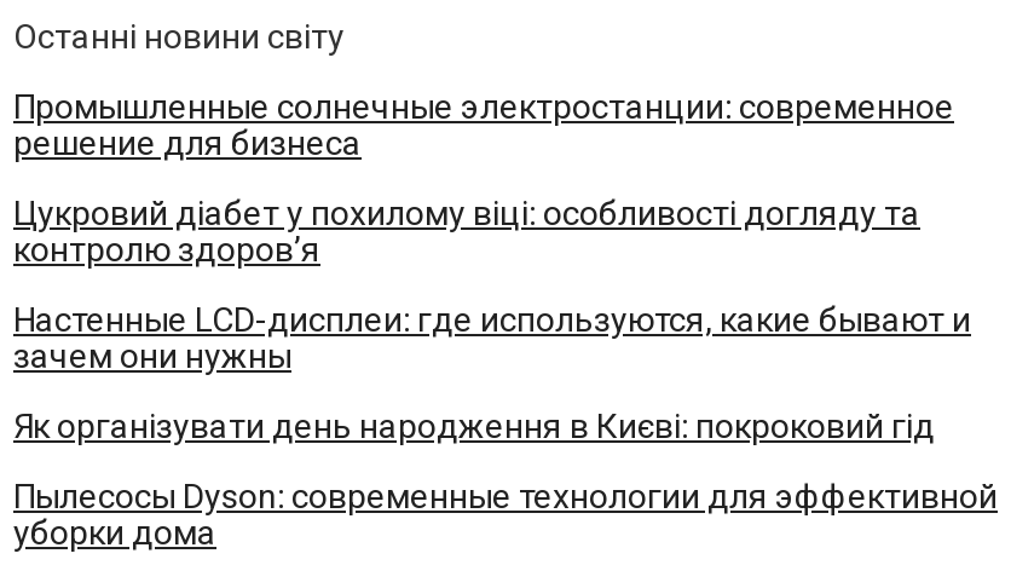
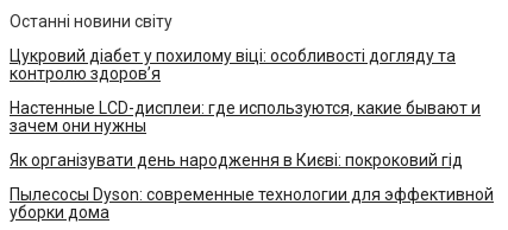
- Промышленные солнечные электростанции: современное
- решение для бизнеса
